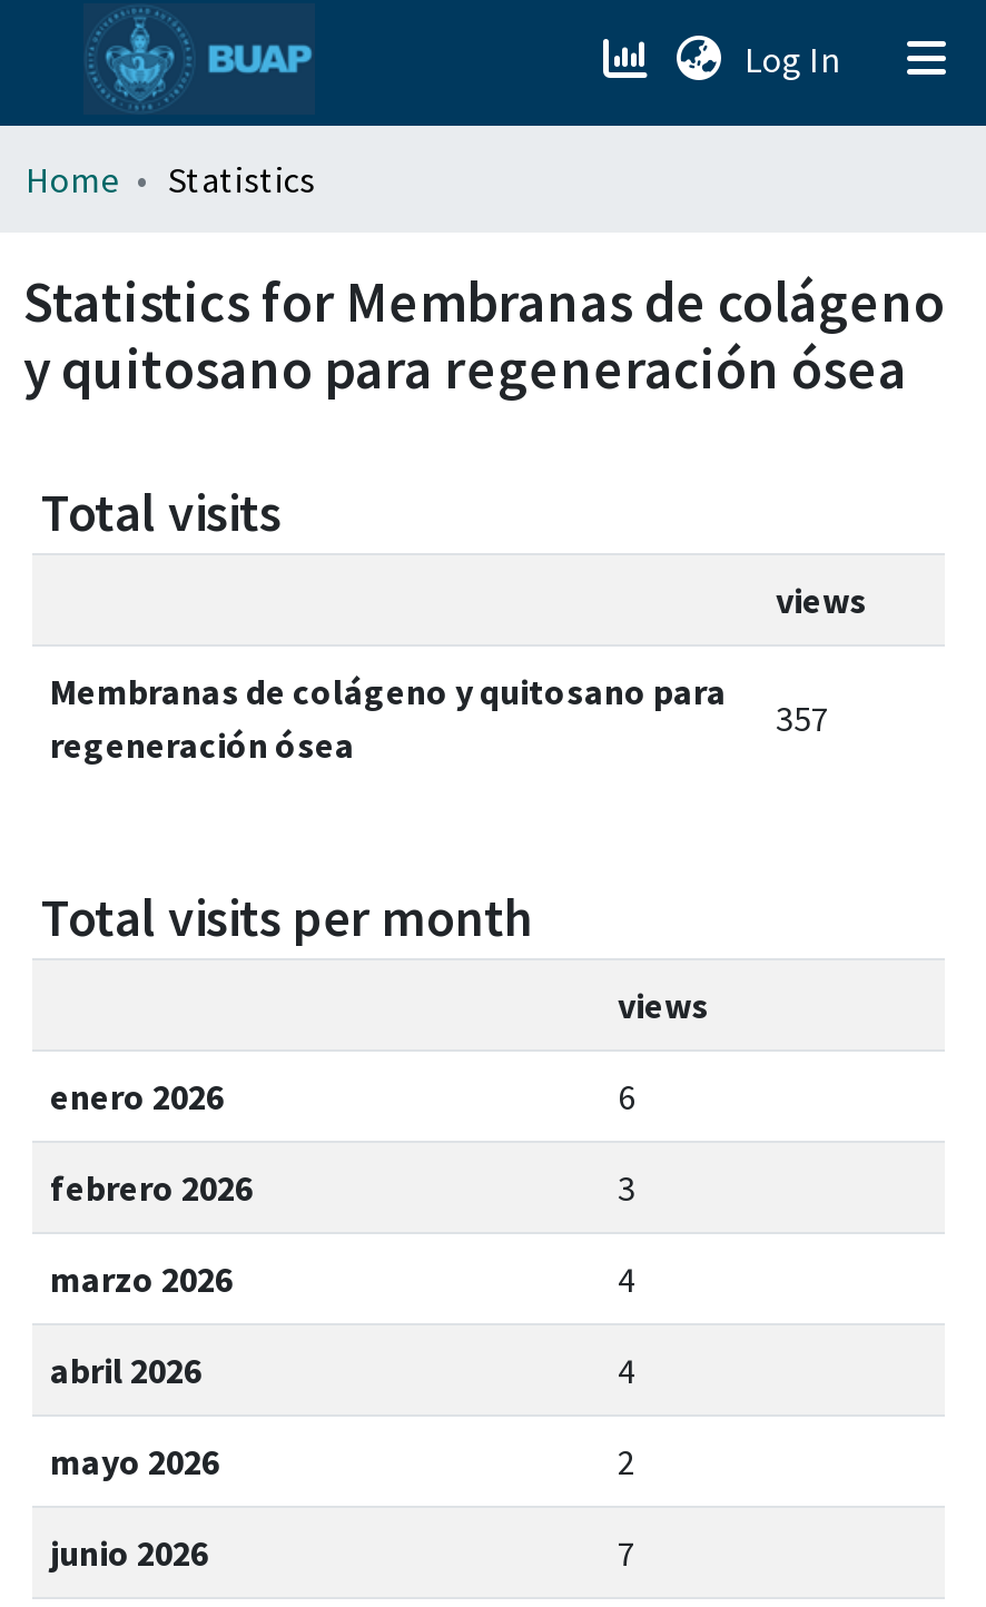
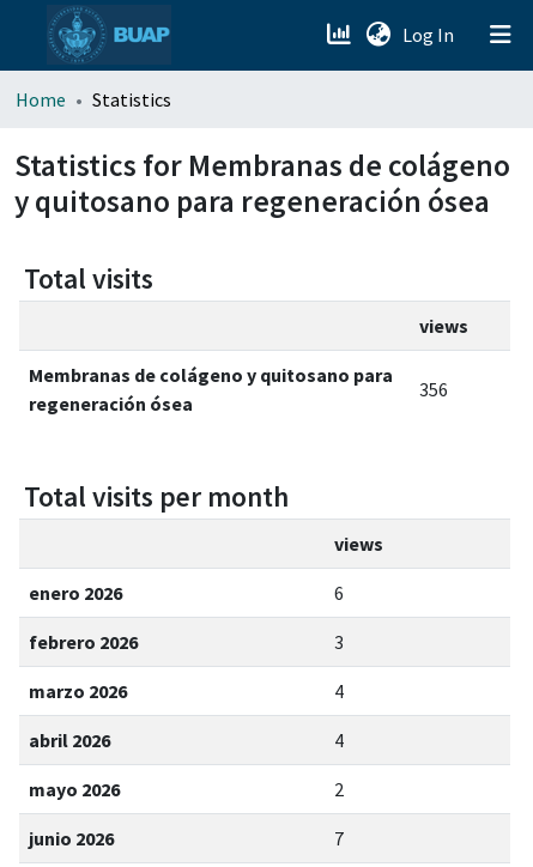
- 357
+ 356
